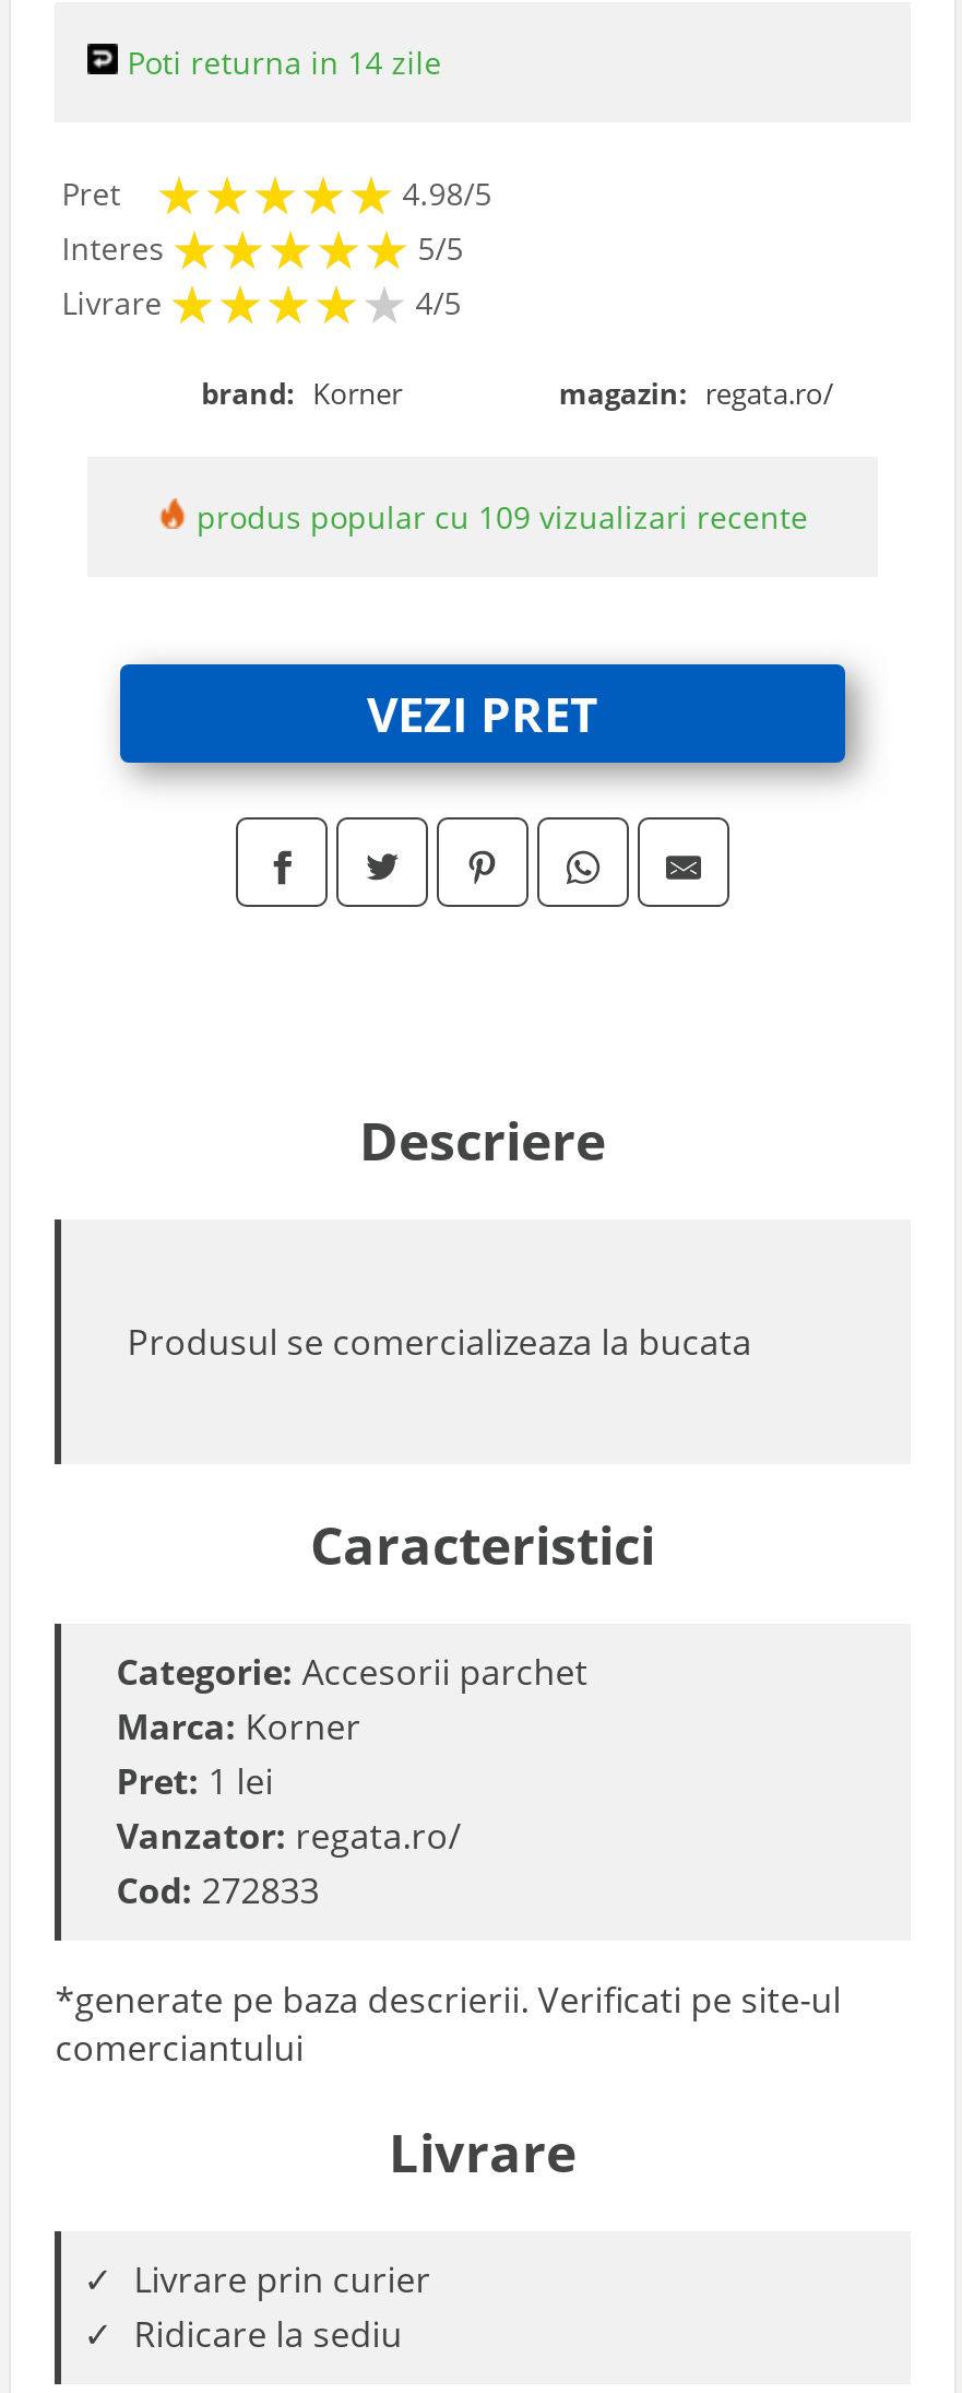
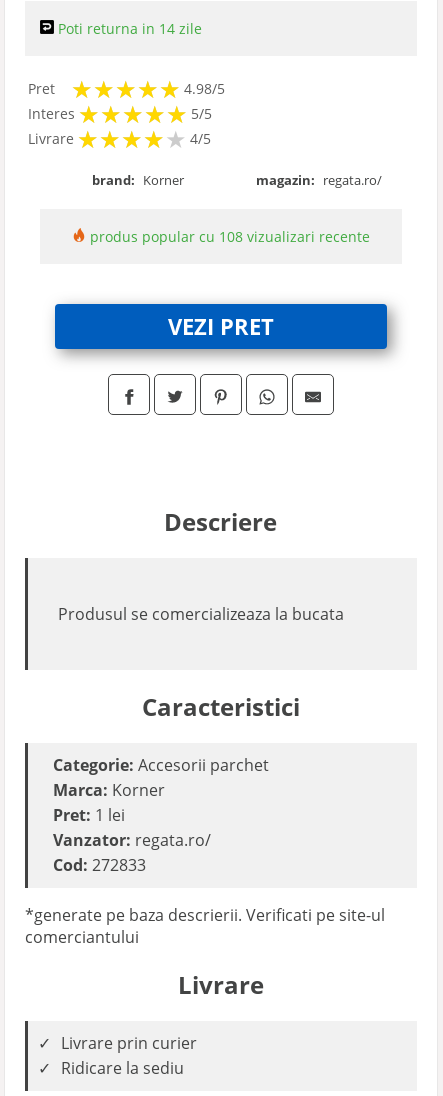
- produs popular cu 109 vizualizari recente
+ produs popular cu 108 vizualizari recente
